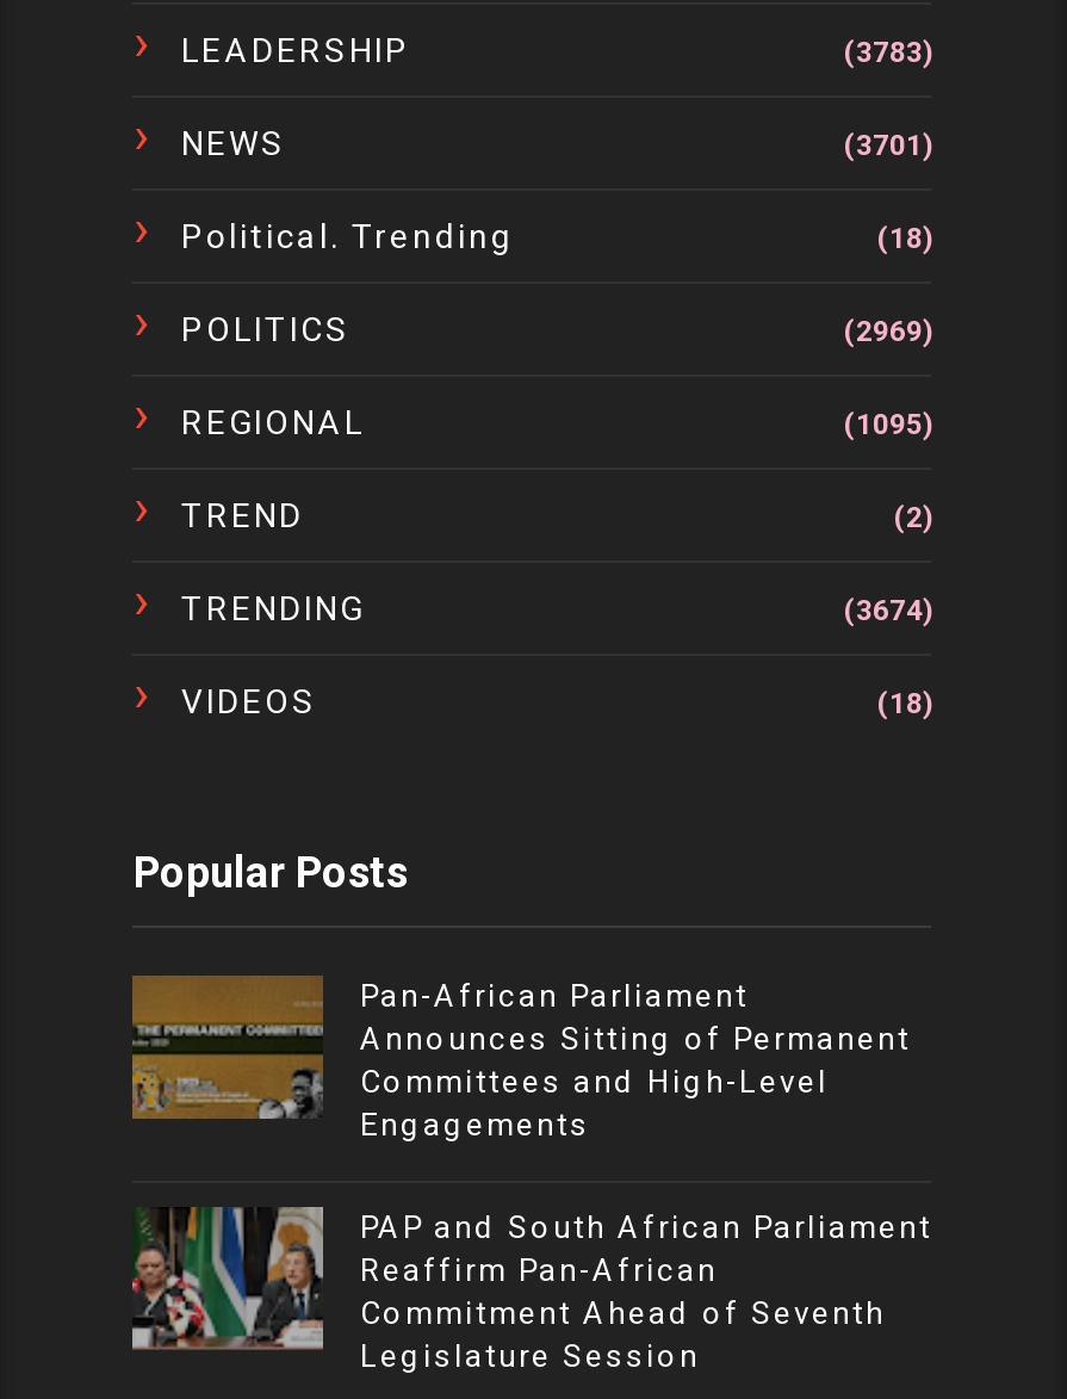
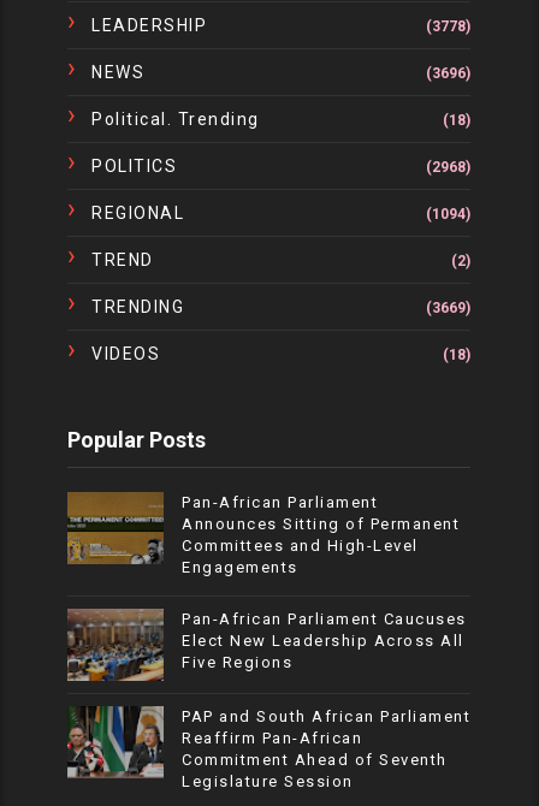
- (3783)
+ (3778)

- (3701)
+ (3696)

- (2969)
+ (2968)

- (1095)
+ (1094)

- (3674)
+ (3669)

+ [image]
+ Pan-African Parliament Caucuses
+ Elect New Leadership Across All
+ Five Regions
